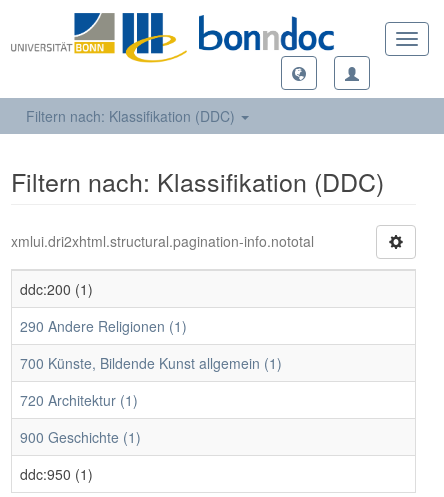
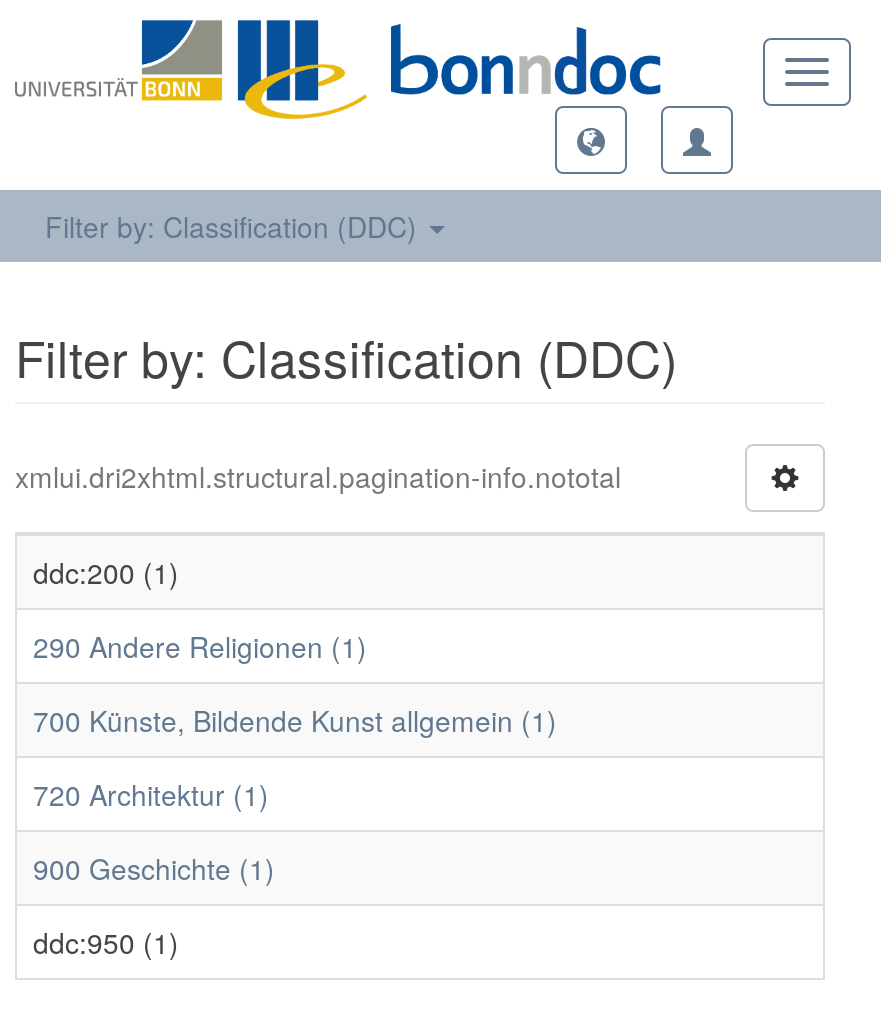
- Filtern nach: Klassifikation (DDC)
+ Filter by: Classification (DDC)

- Filtern nach: Klassifikation (DDC)
+ Filter by: Classification (DDC)
